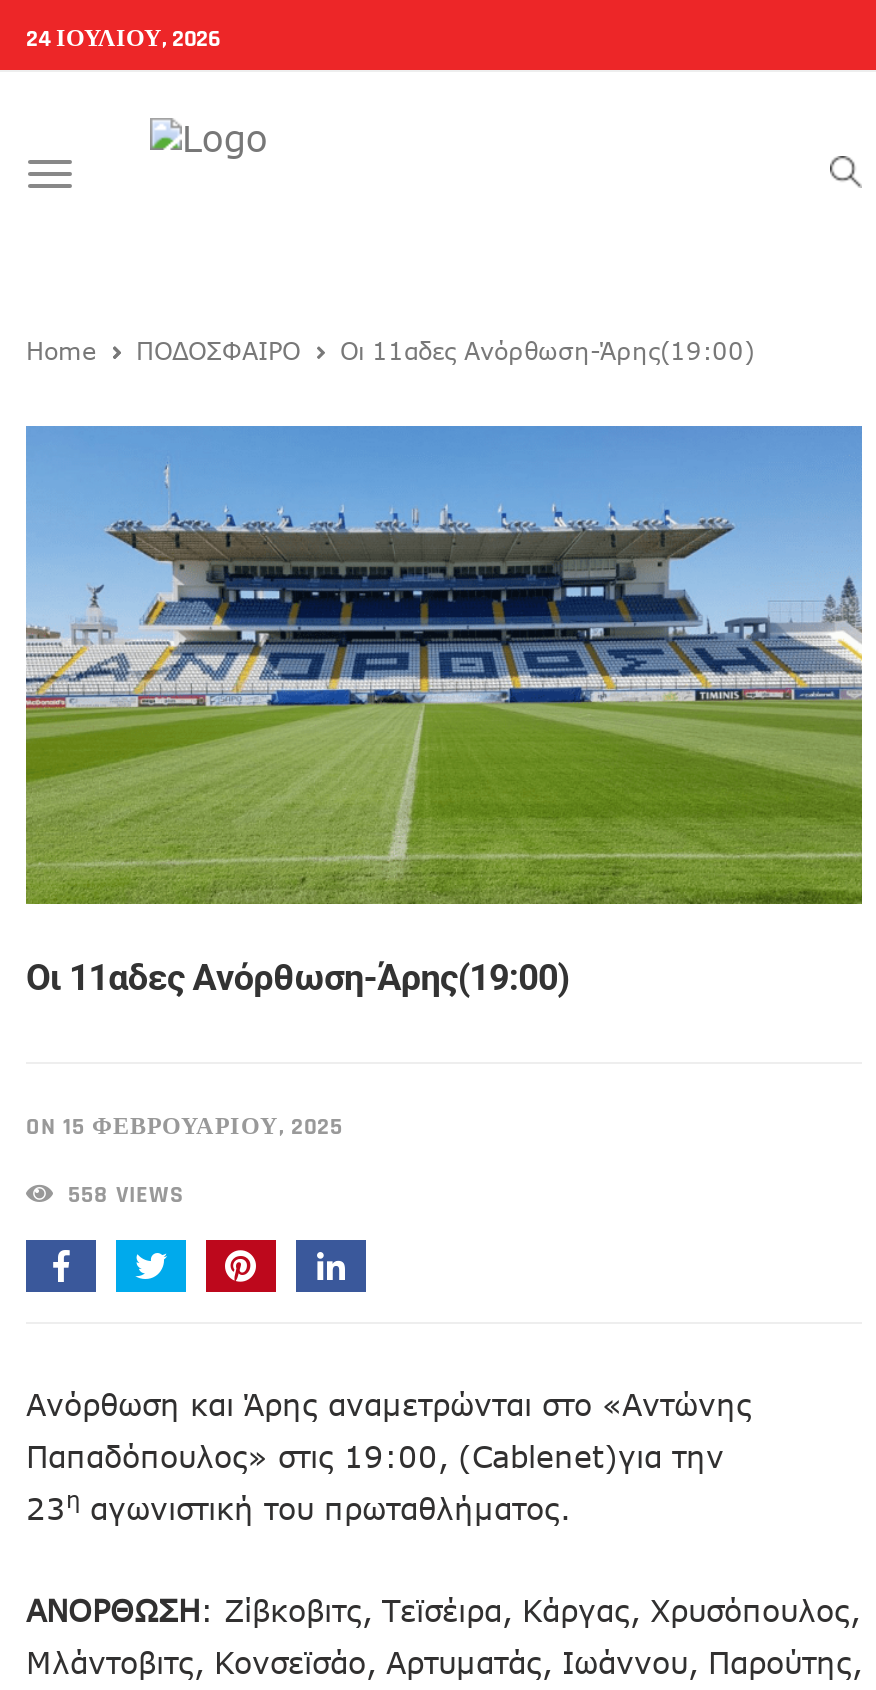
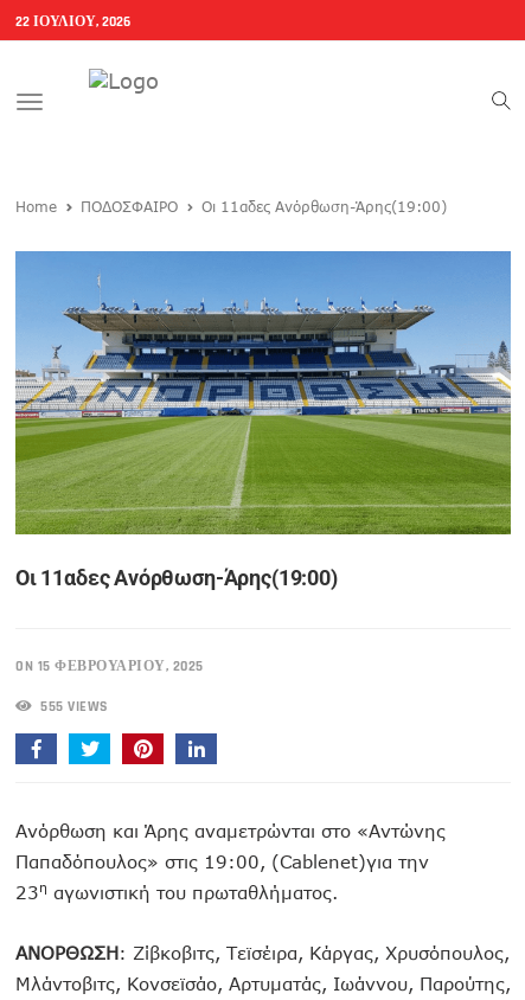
- 24 ΙΟΥΛΊΟΥ, 2026
+ 22 ΙΟΥΛΊΟΥ, 2026

- 558 VIEWS
+ 555 VIEWS
